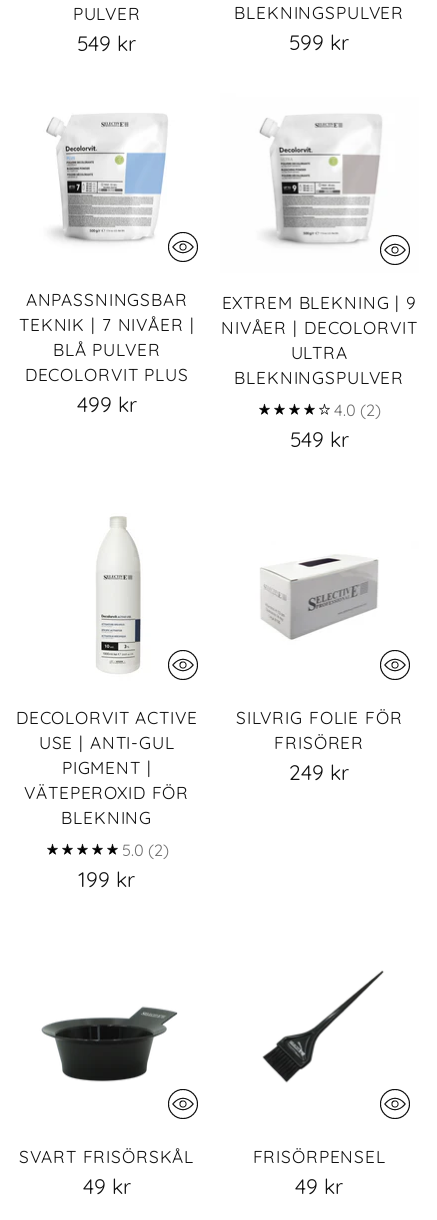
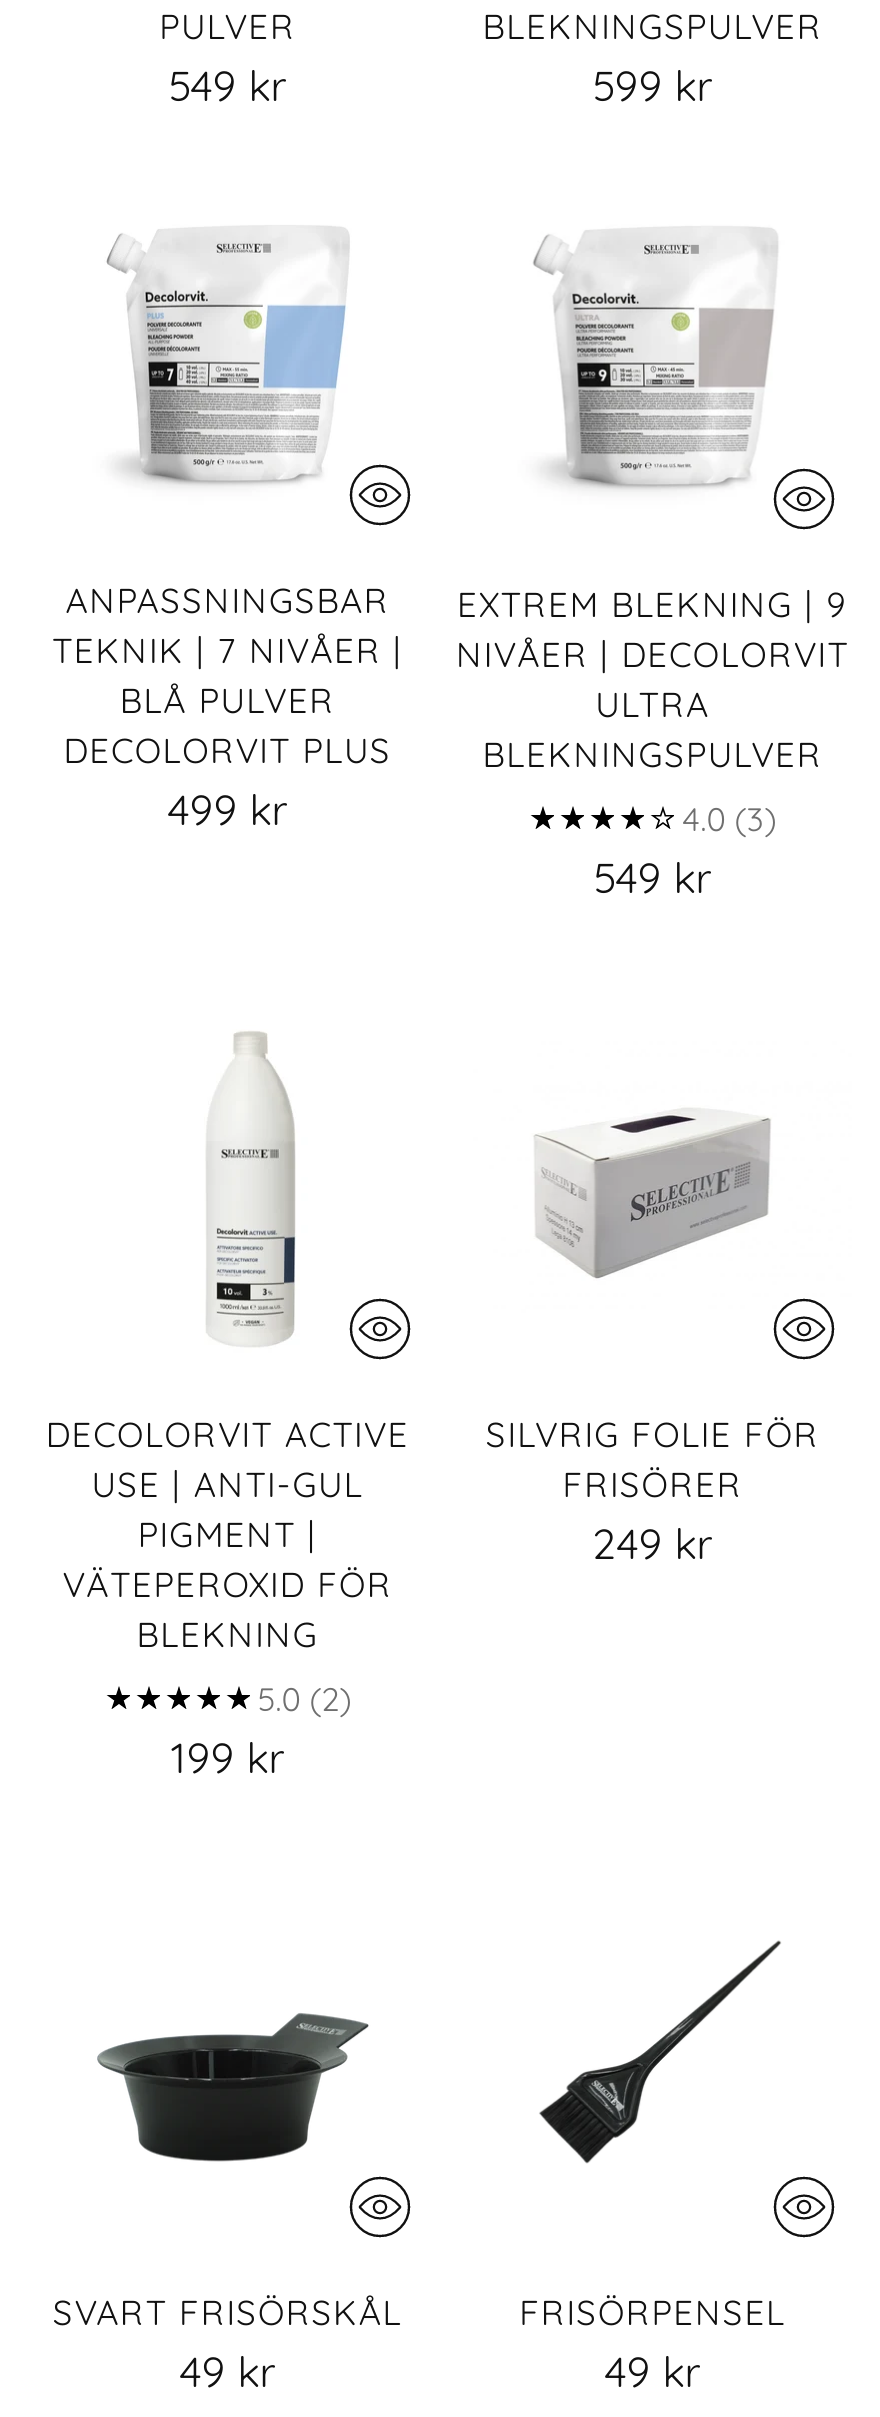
- 4.0 (2)
+ 4.0 (3)
